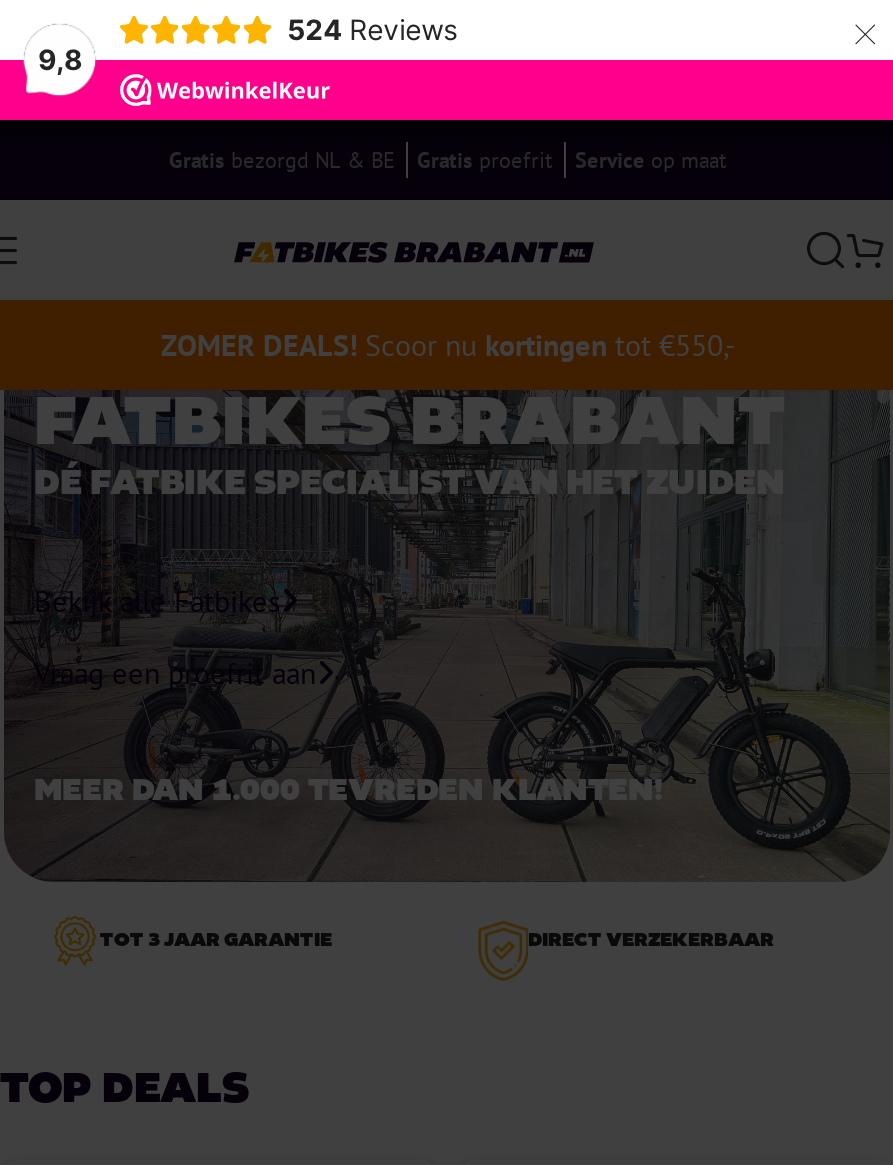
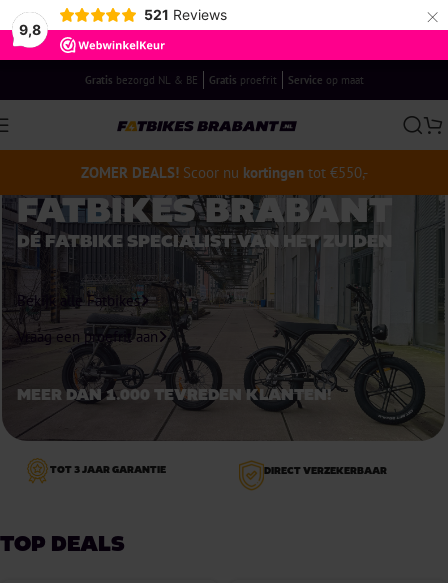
- 524 Reviews
+ 521 Reviews
